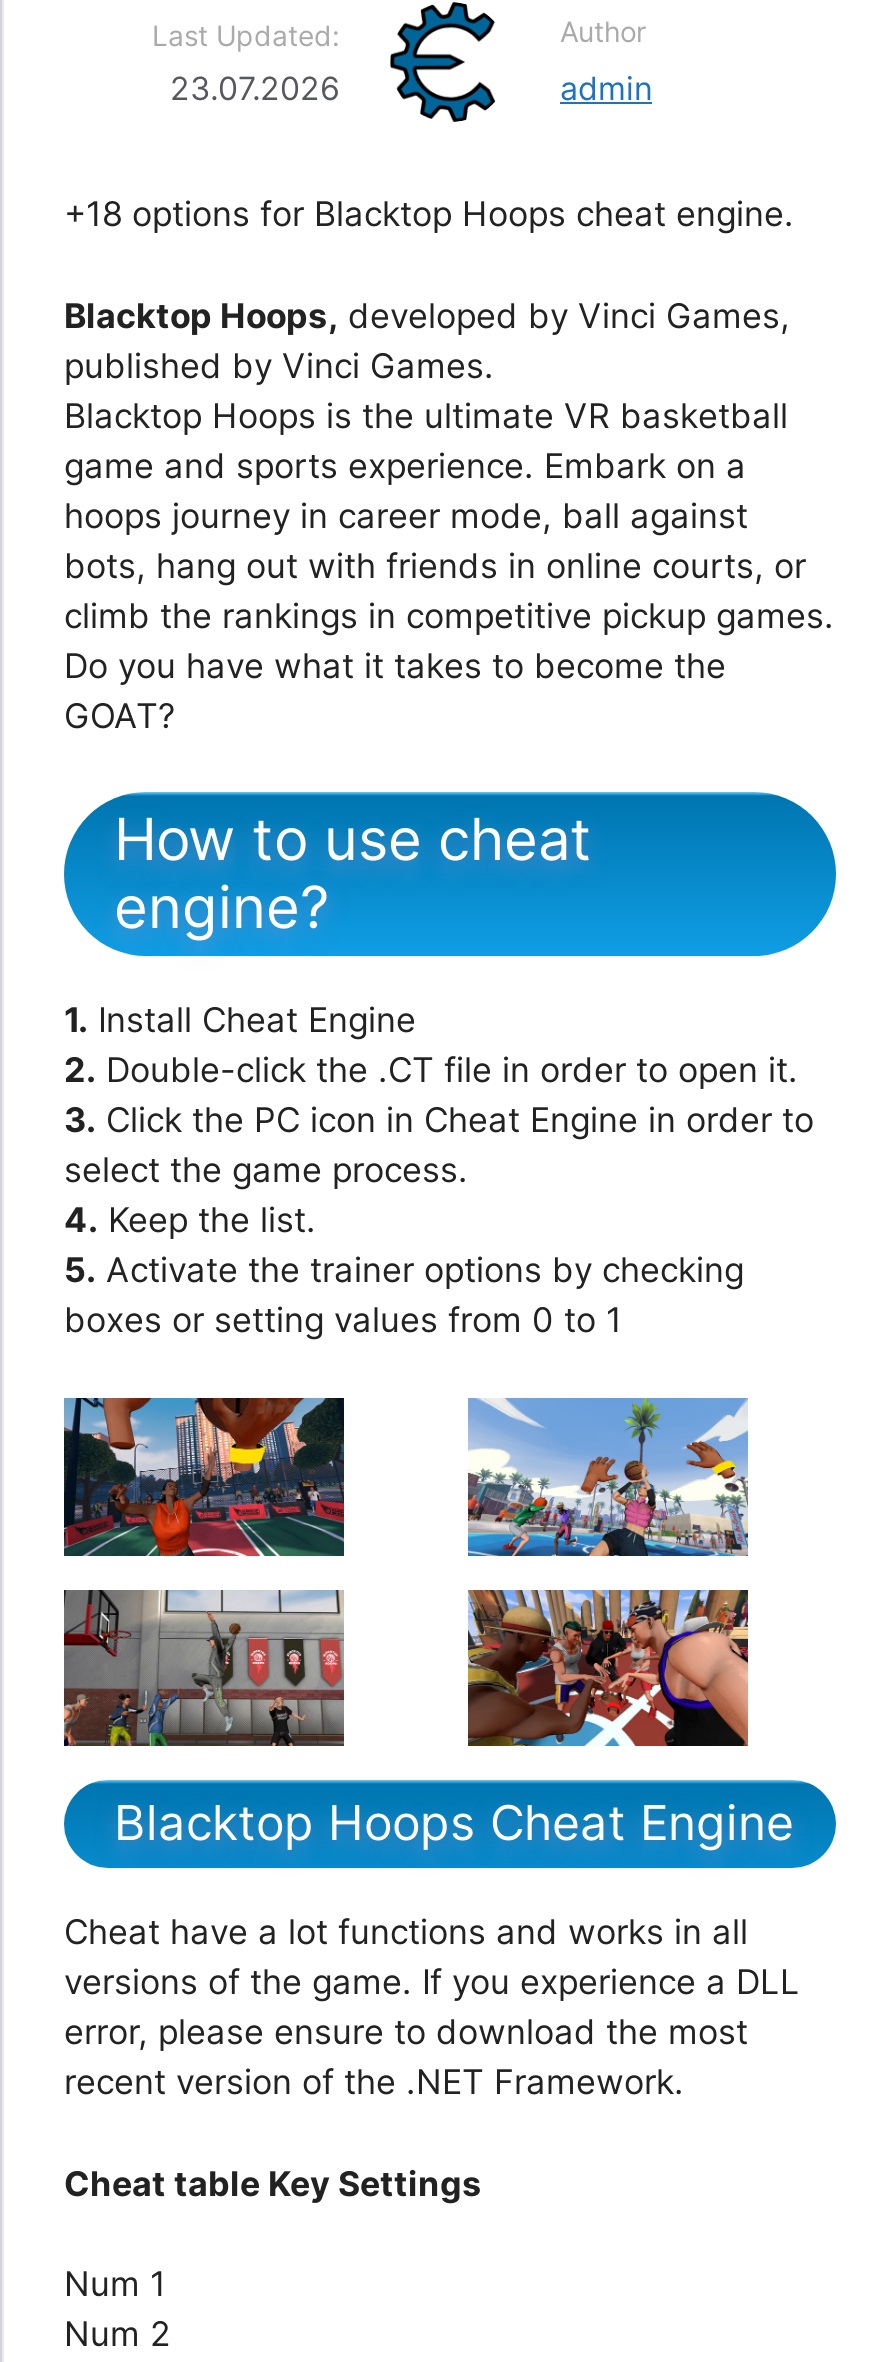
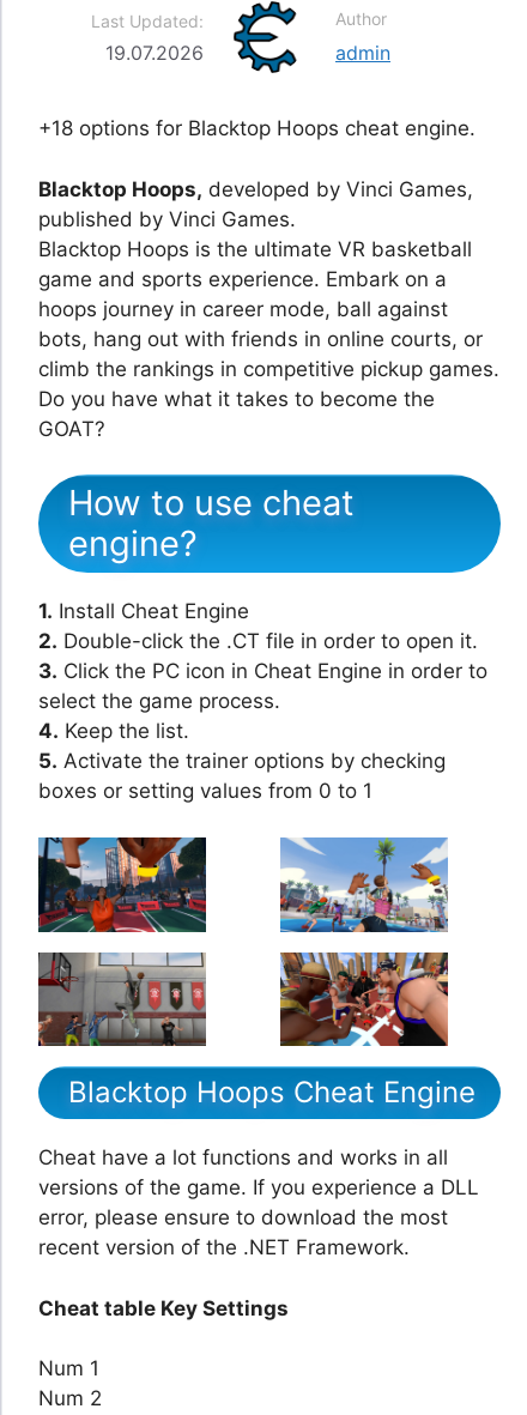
- 23.07.2026
+ 19.07.2026
